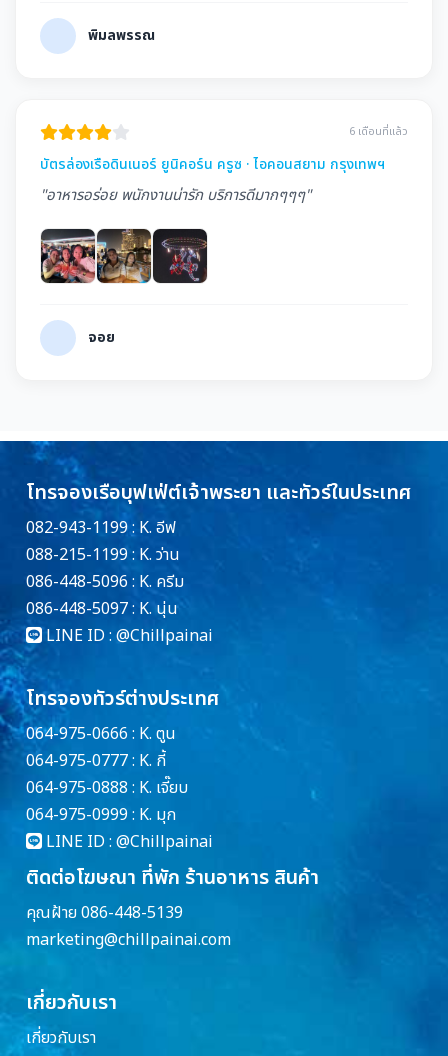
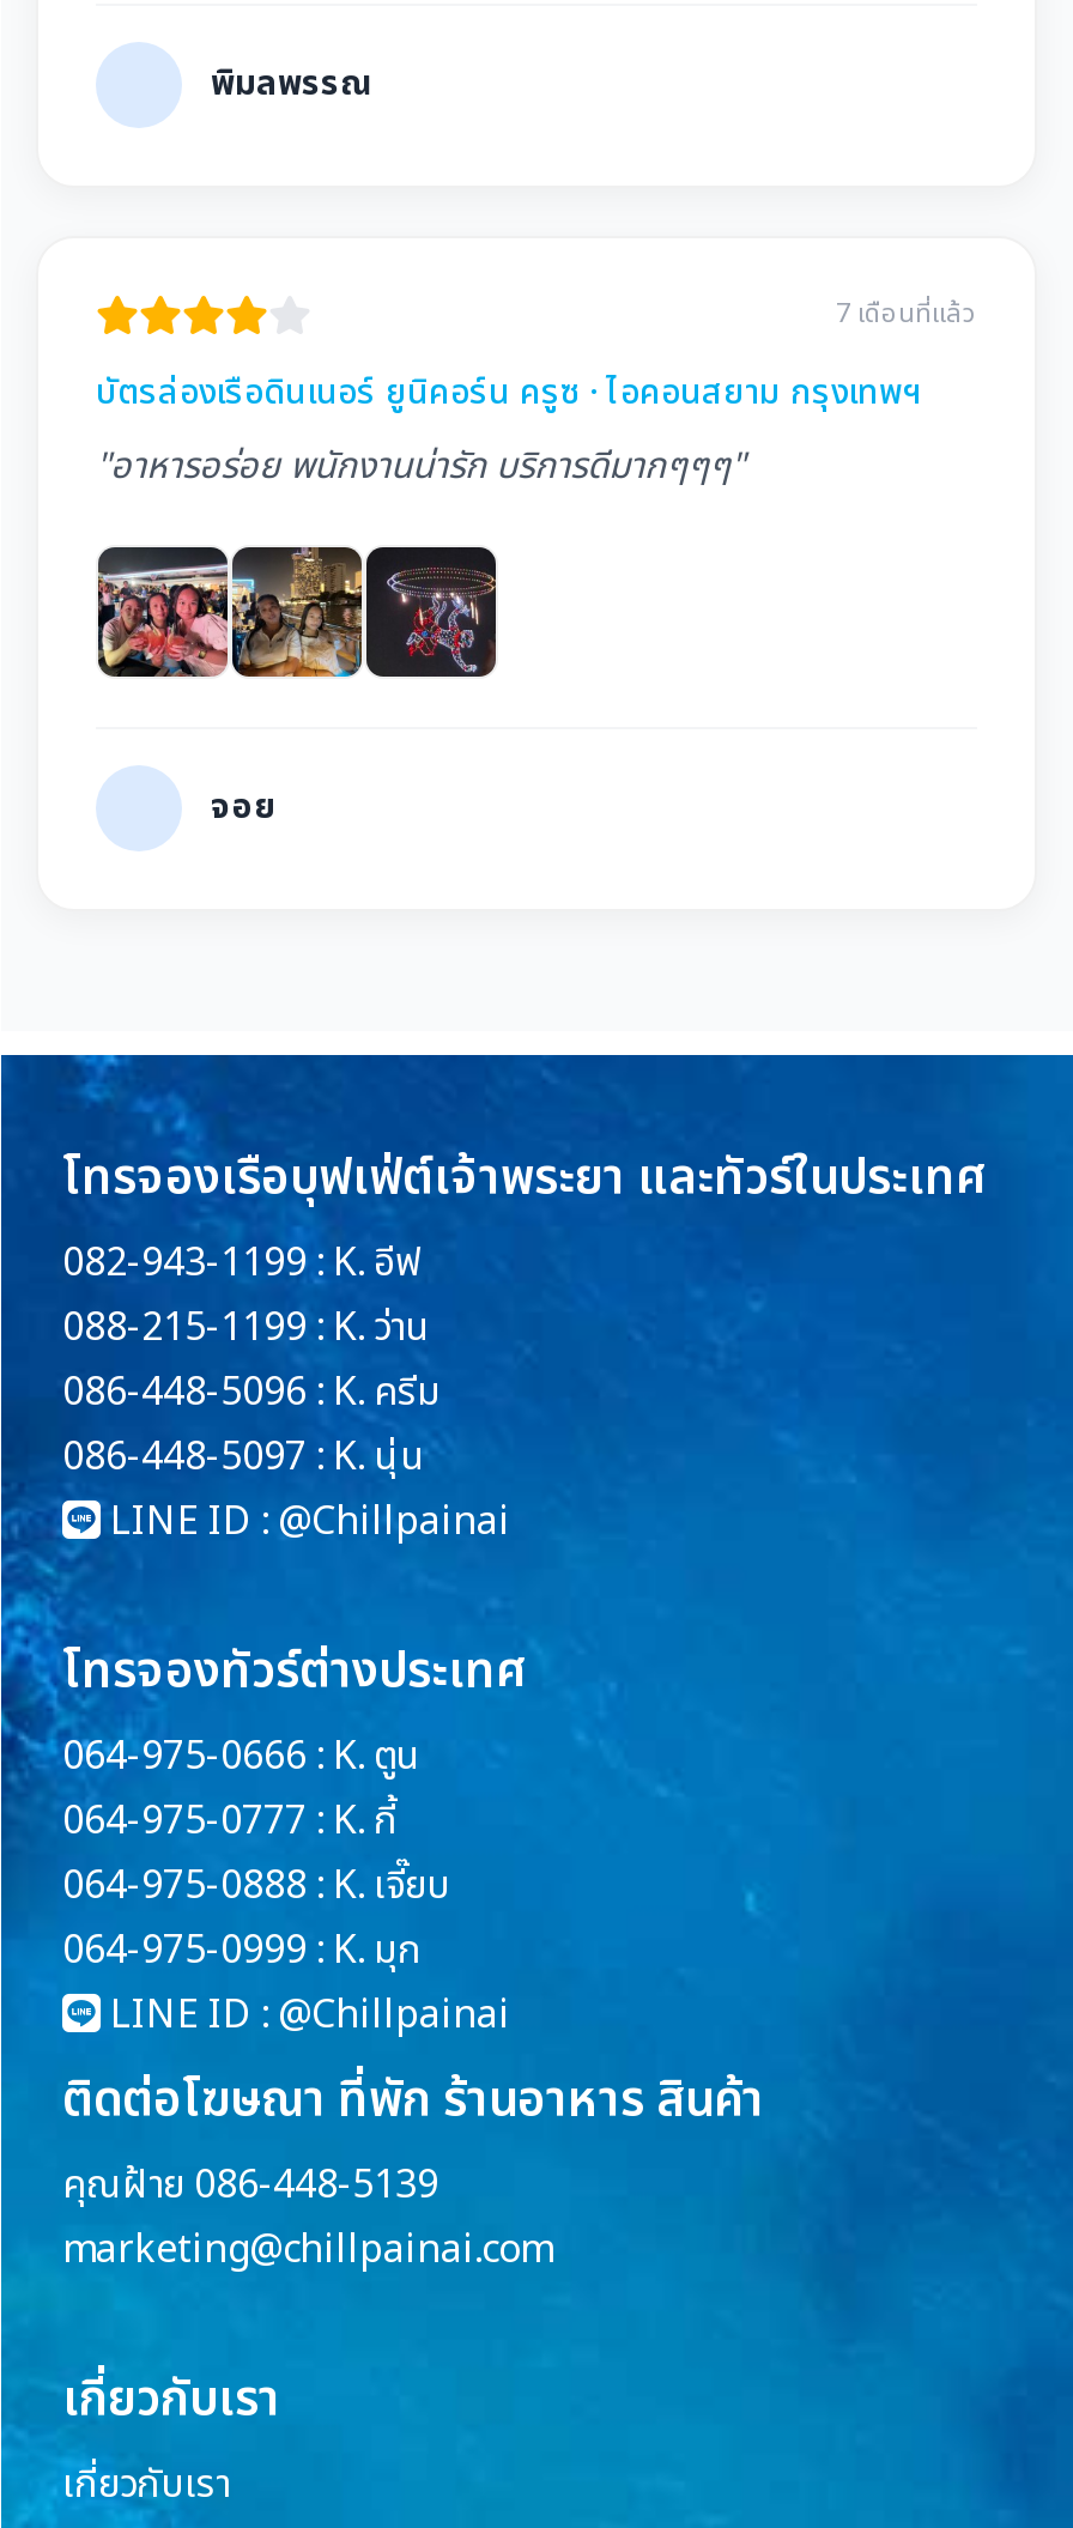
- 6 เดือนที่แล้ว
+ 7 เดือนที่แล้ว
